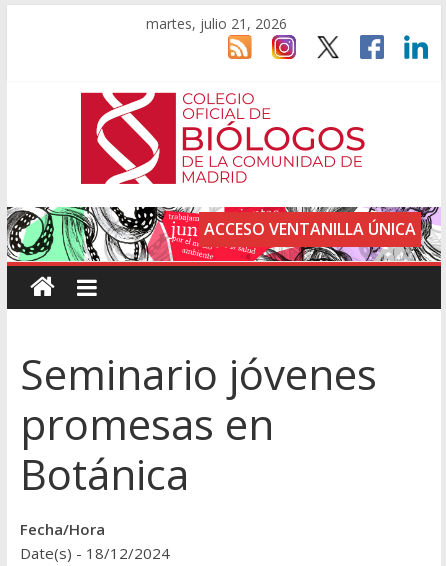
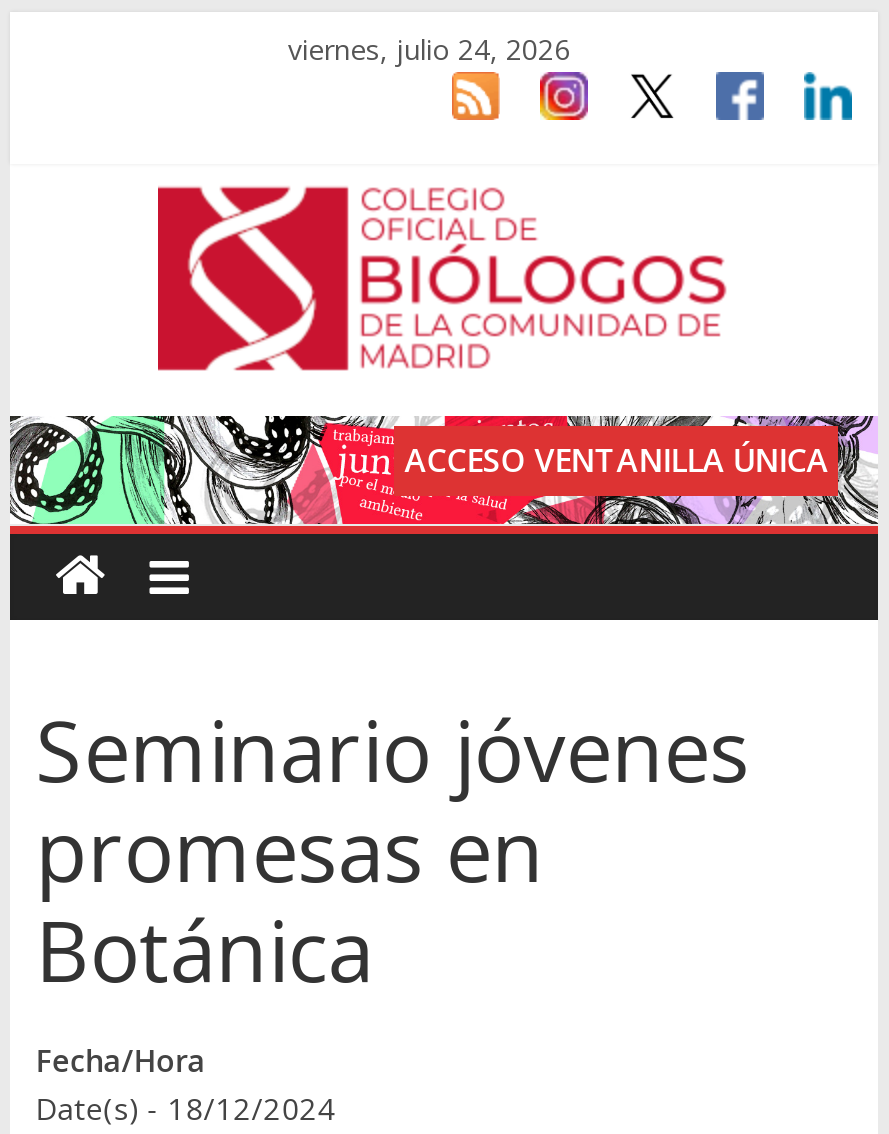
- martes, julio 21, 2026
+ viernes, julio 24, 2026
